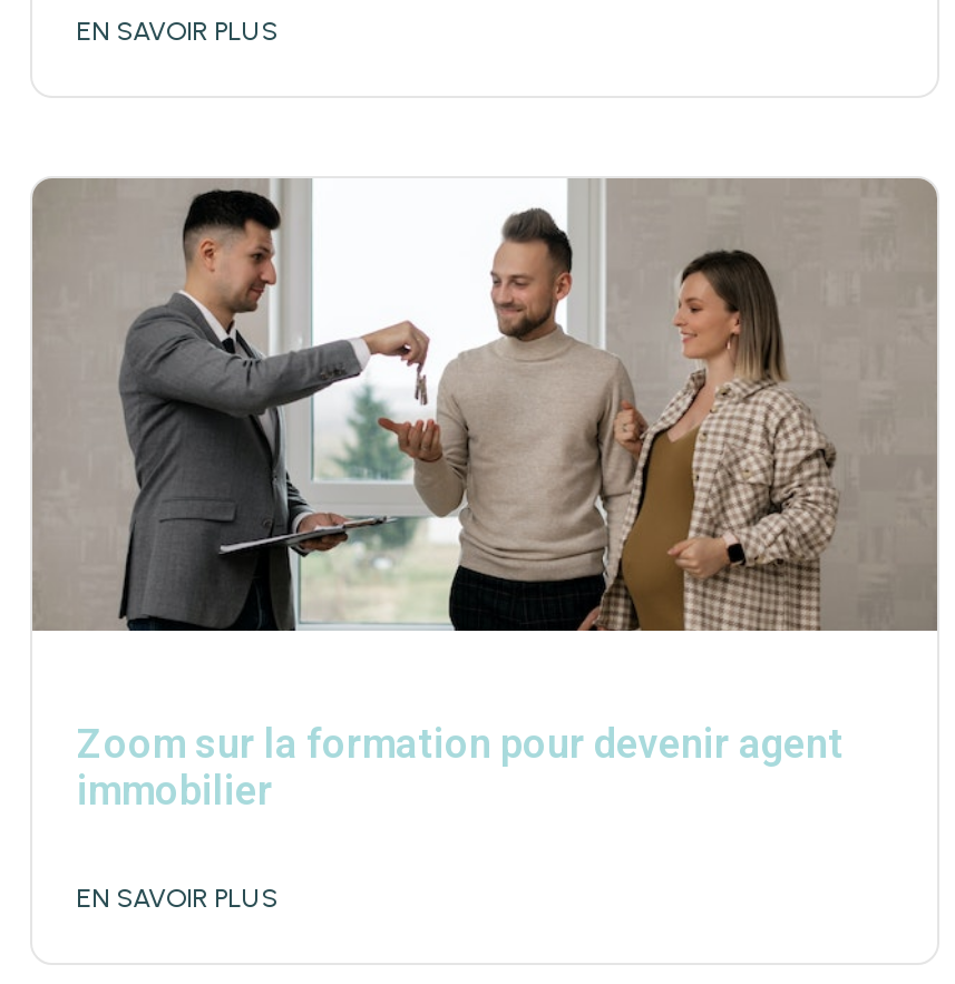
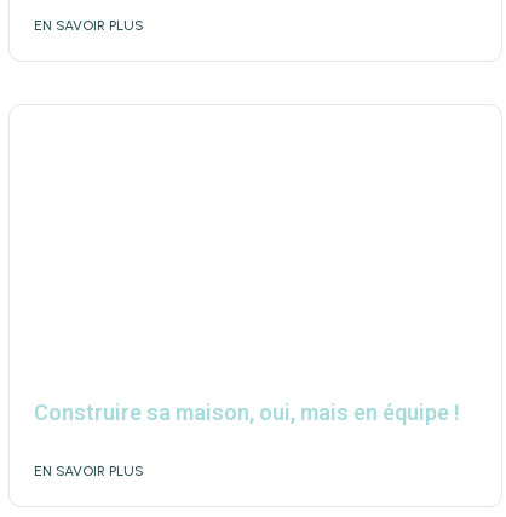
- [image]

- Zoom sur la formation pour devenir agent
- immobilier
+ Construire sa maison, oui, mais en équipe !
